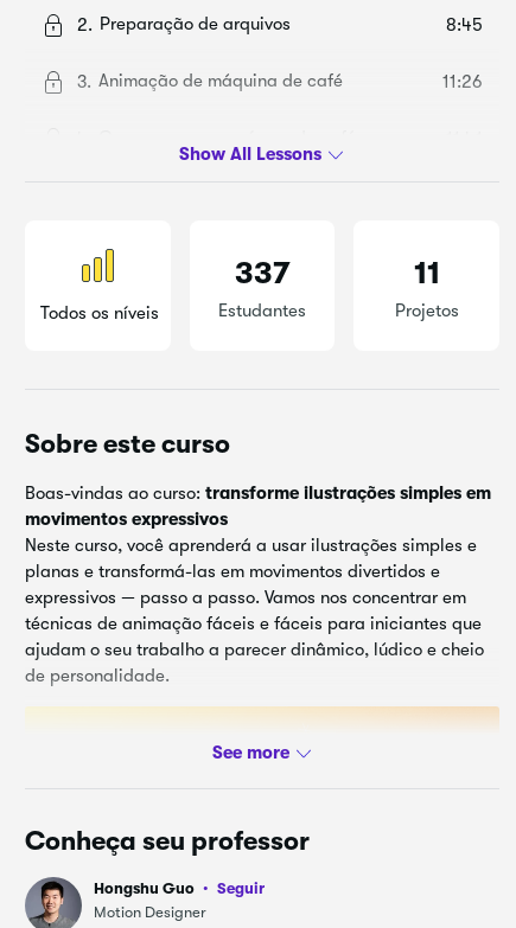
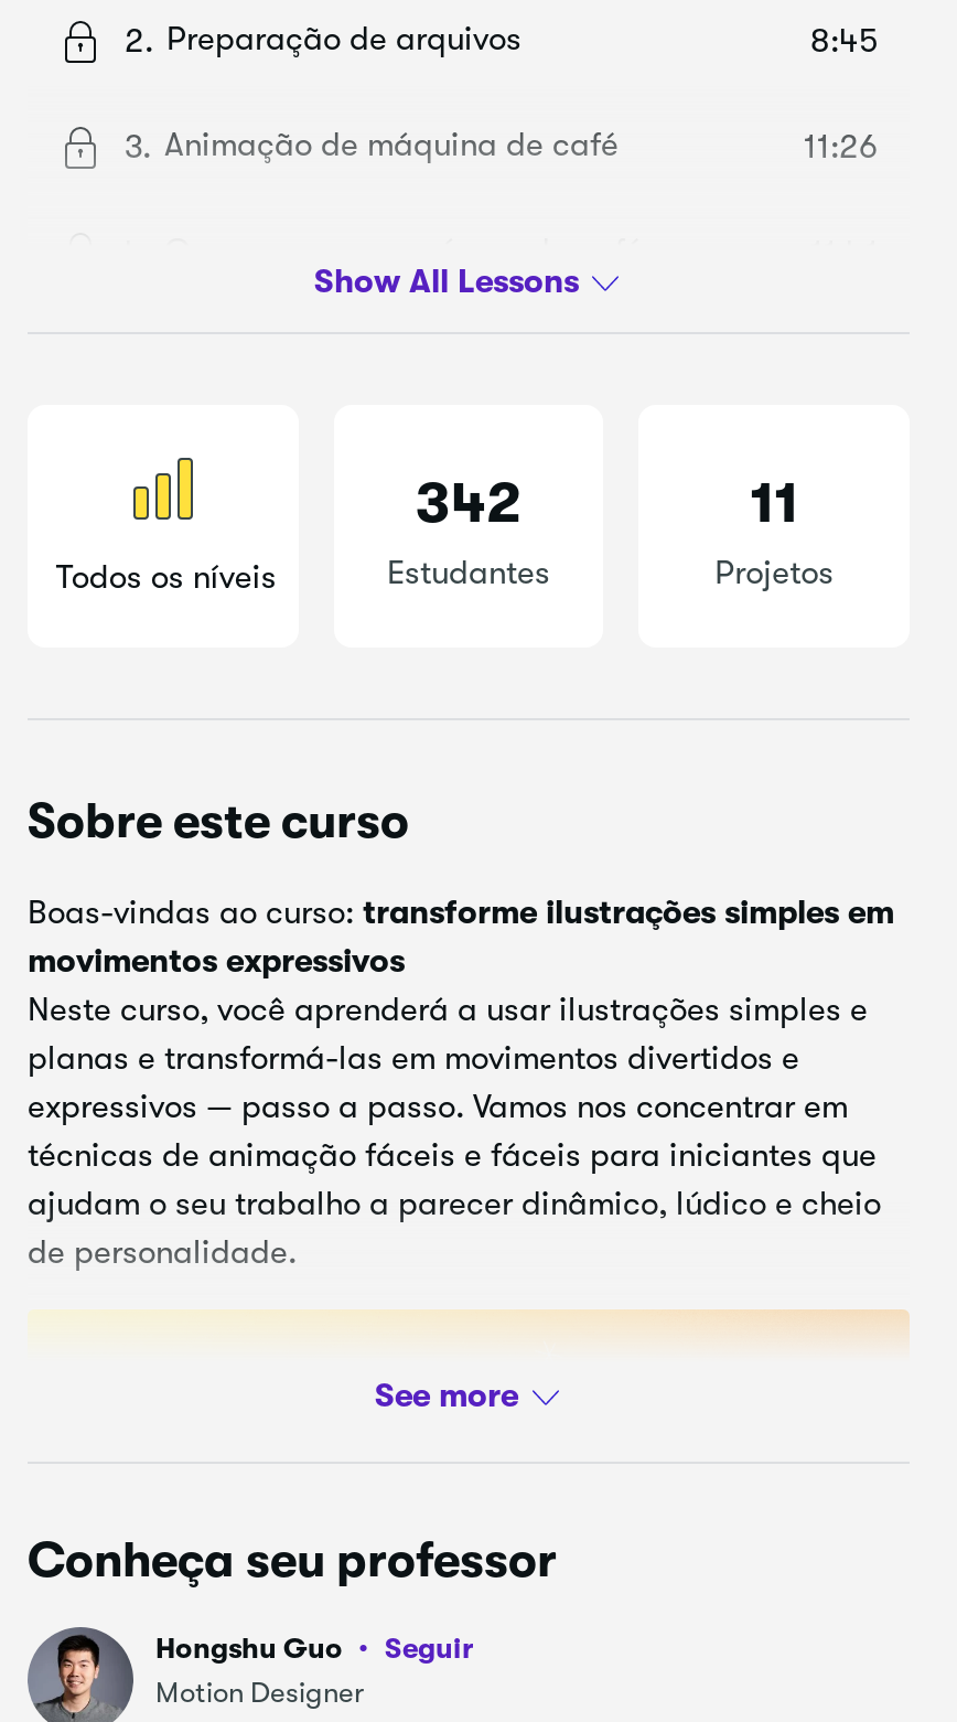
- 337
+ 342
